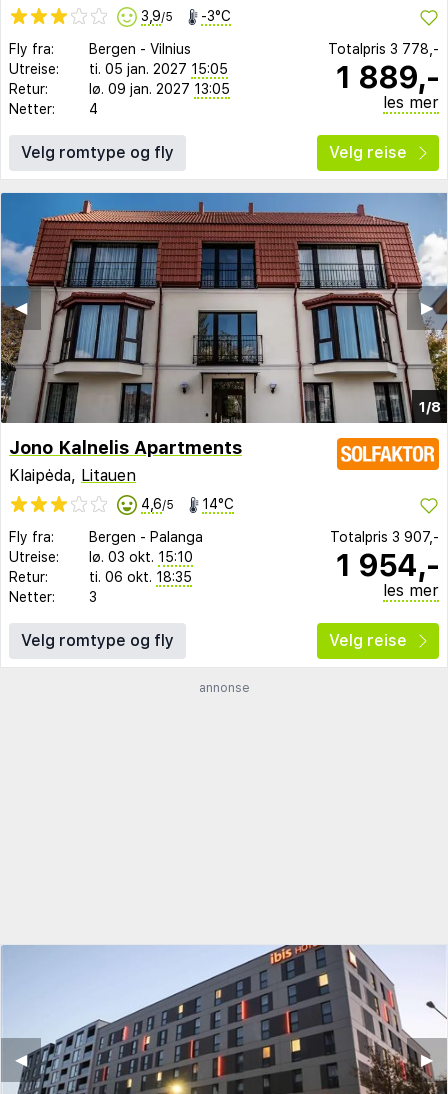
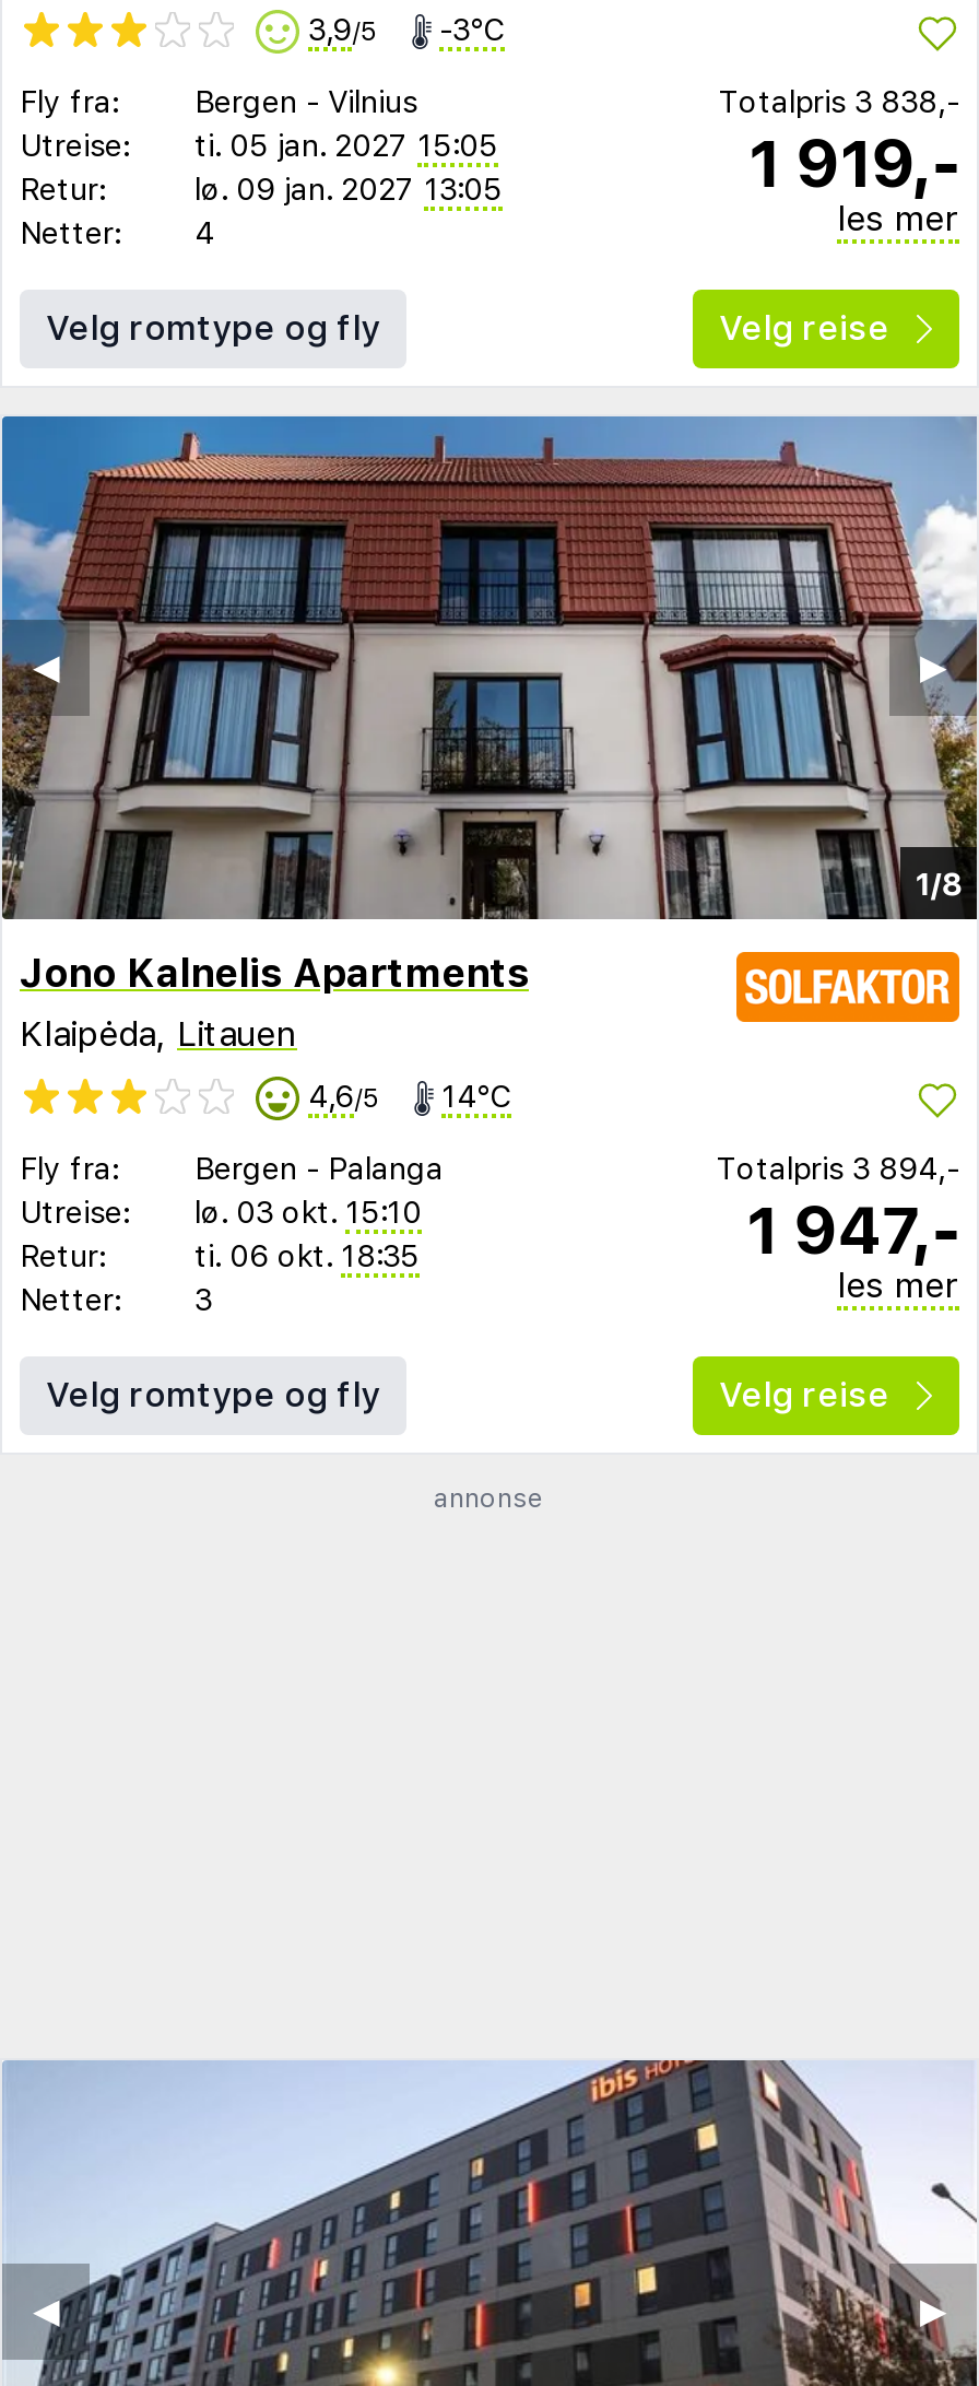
- Totalpris 3 778,-
+ Totalpris 3 838,-

- 1 889,-
+ 1 919,-

- Totalpris 3 907,-
+ Totalpris 3 894,-

- 1 954,-
+ 1 947,-
